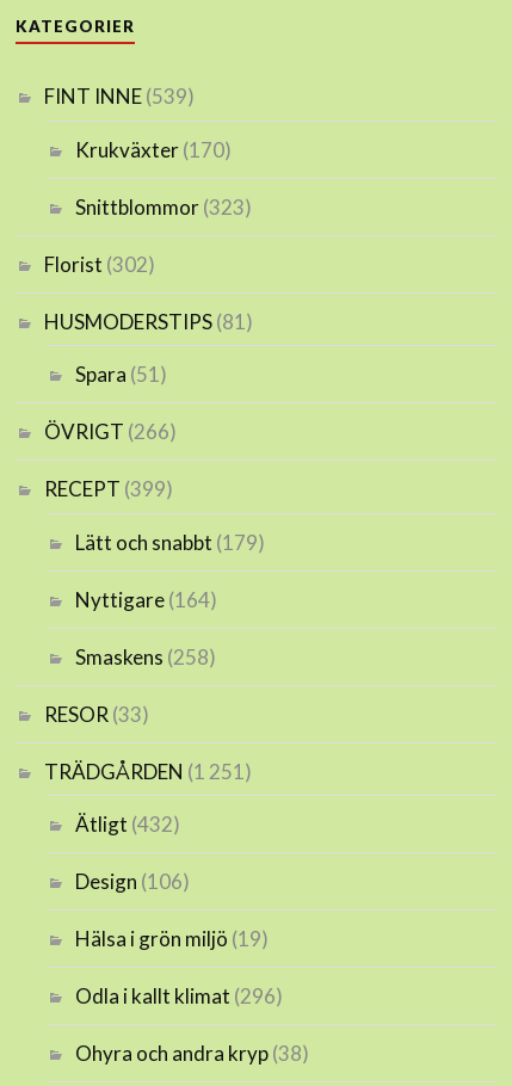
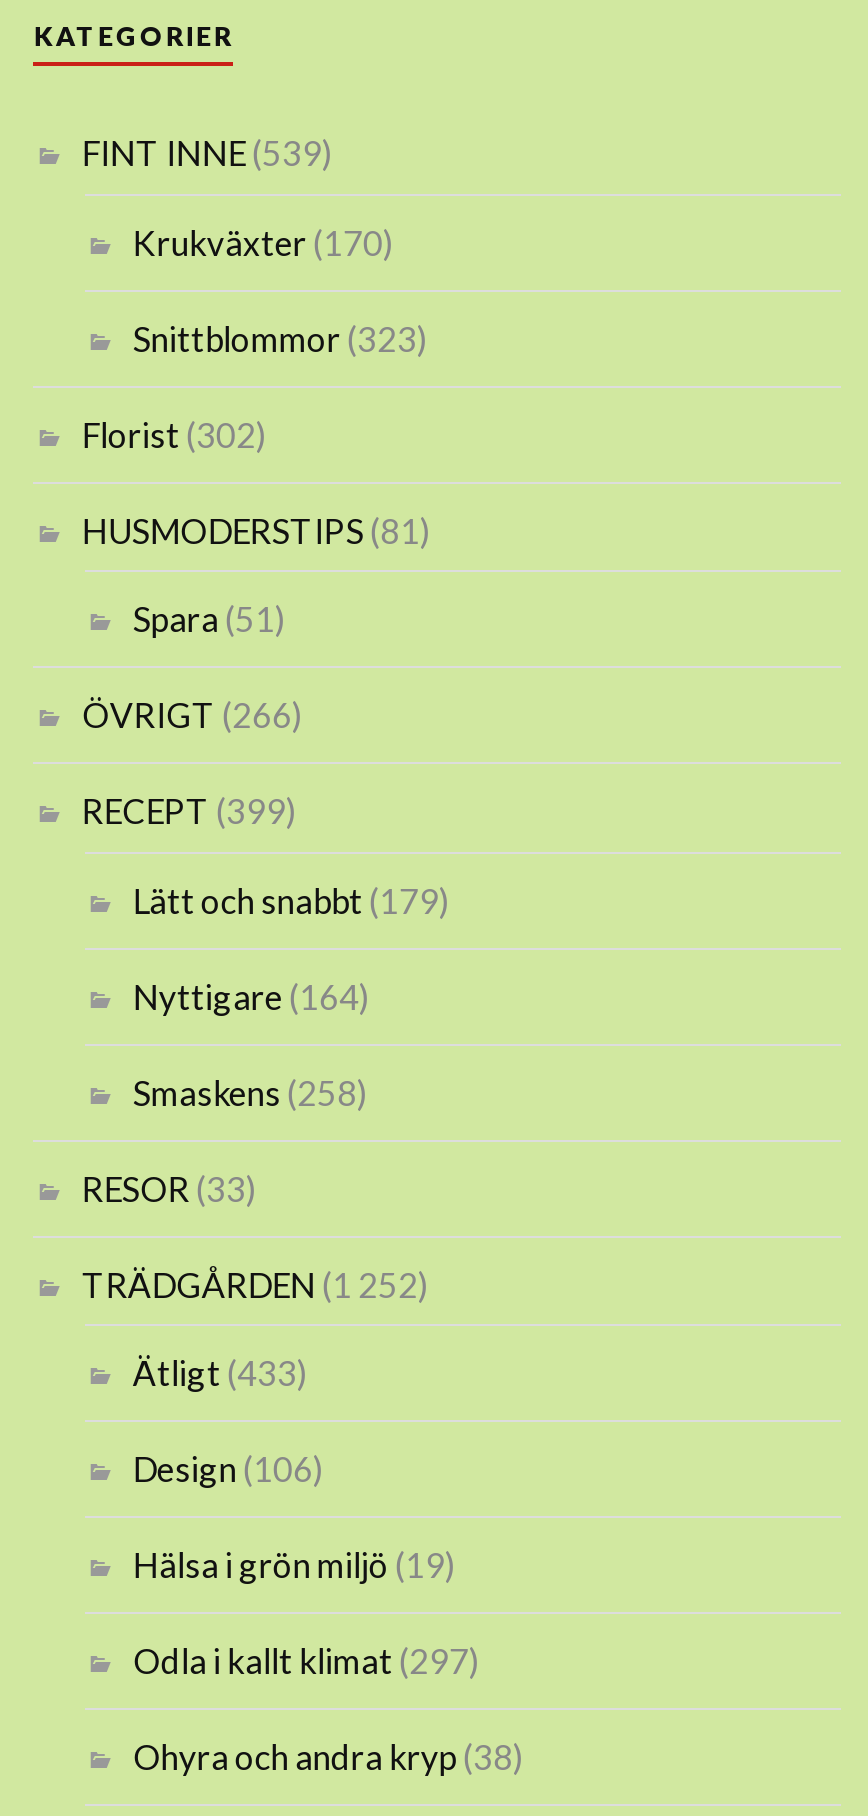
- TRÄDGÅRDEN (1 251)
+ TRÄDGÅRDEN (1 252)

- Ätligt (432)
+ Ätligt (433)

- Odla i kallt klimat (296)
+ Odla i kallt klimat (297)
